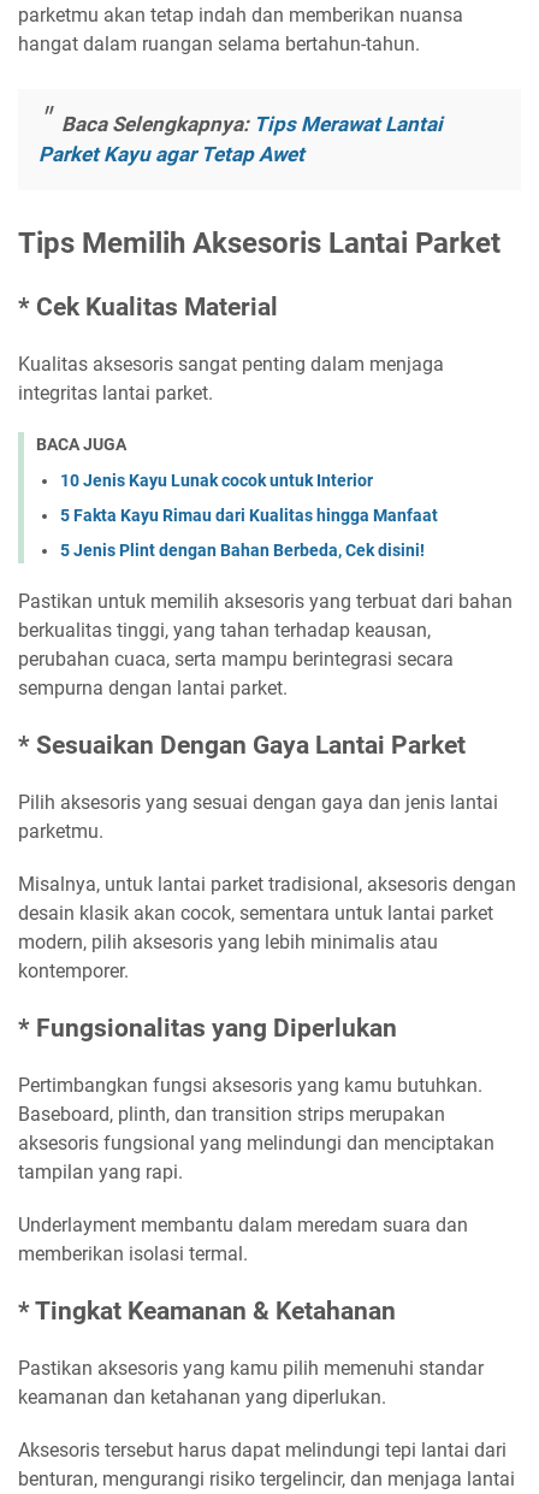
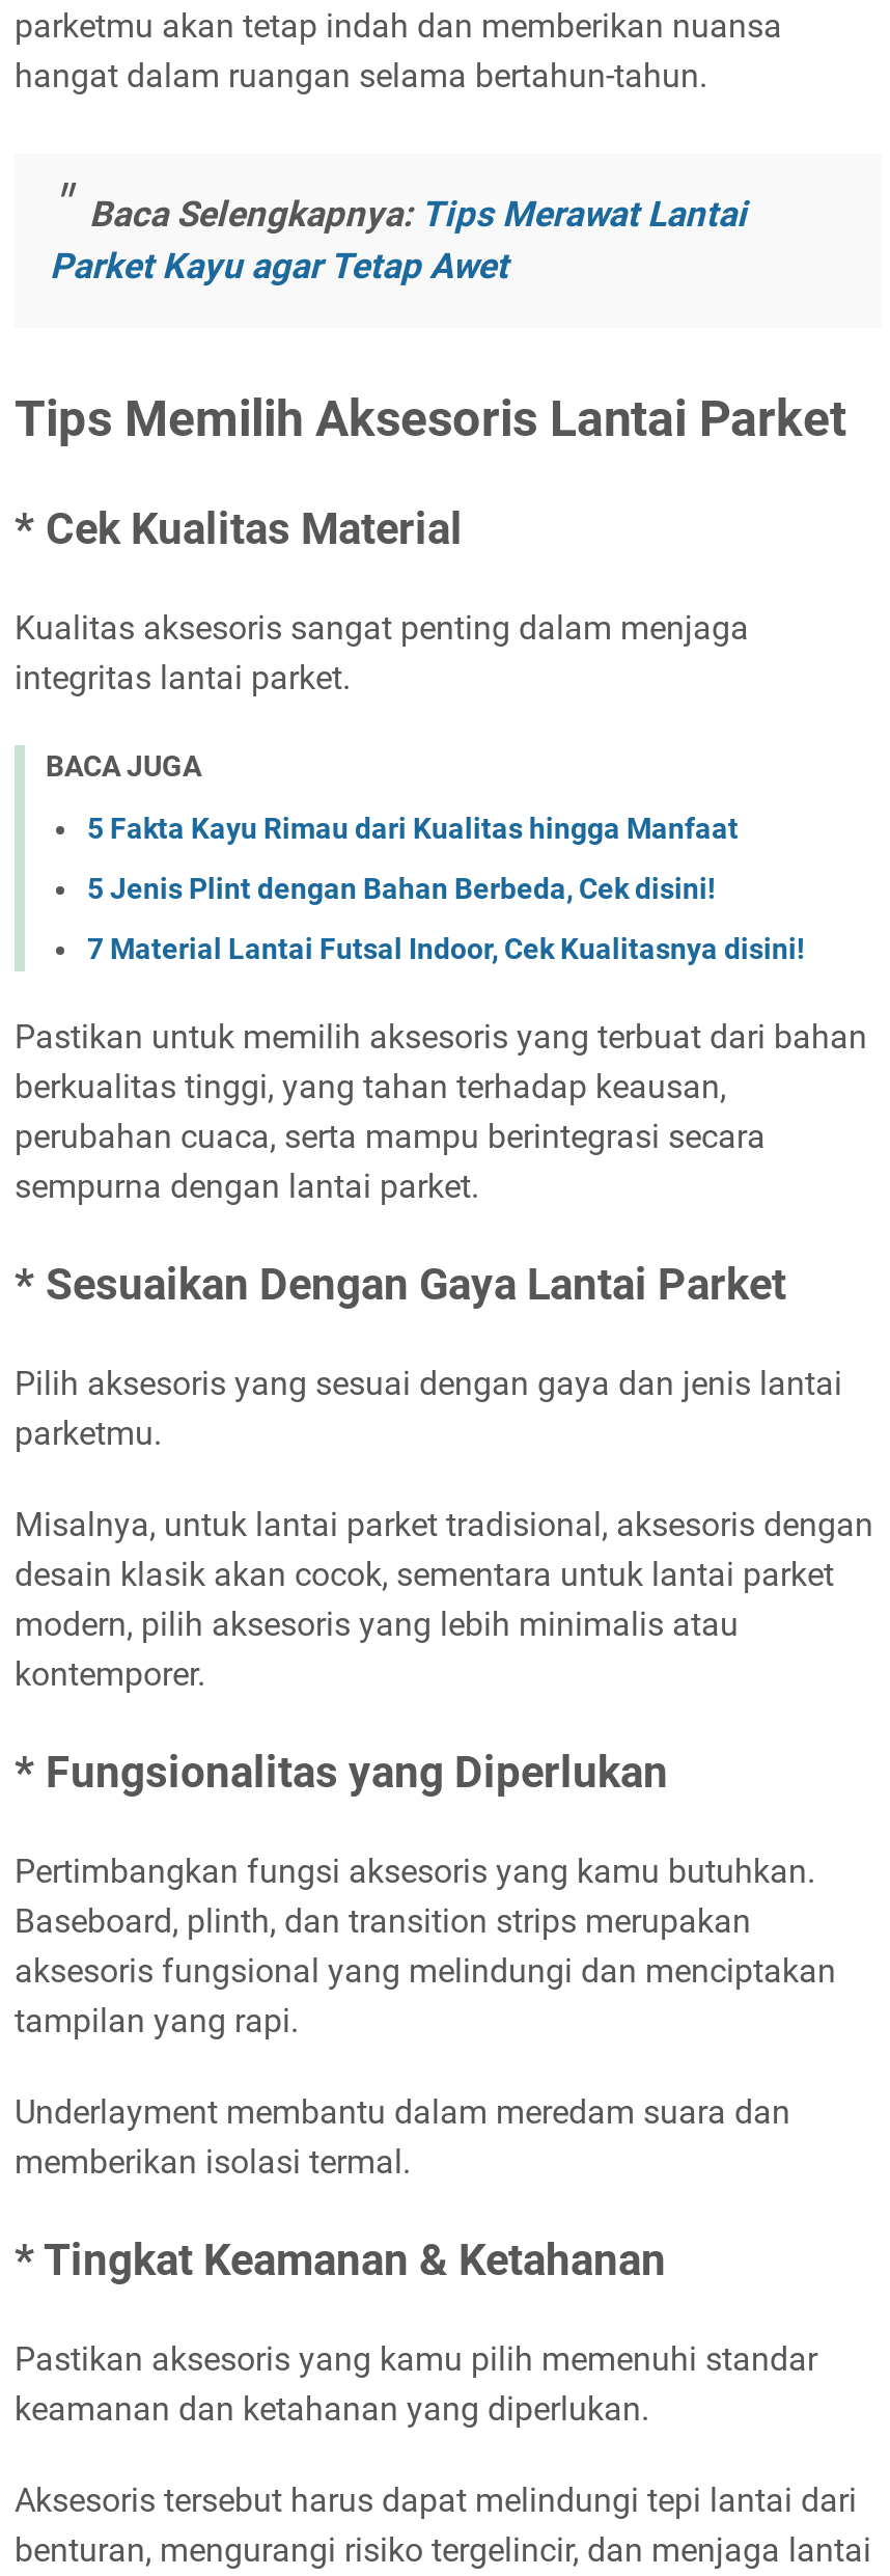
- 10 Jenis Kayu Lunak cocok untuk Interior

moved up: 5 Fakta Kayu Rimau dari Kualitas hingga Manfaat | 5 Jenis Plint dengan Bahan Berbeda, Cek disini!

+ 7 Material Lantai Futsal Indoor, Cek Kualitasnya disini!
